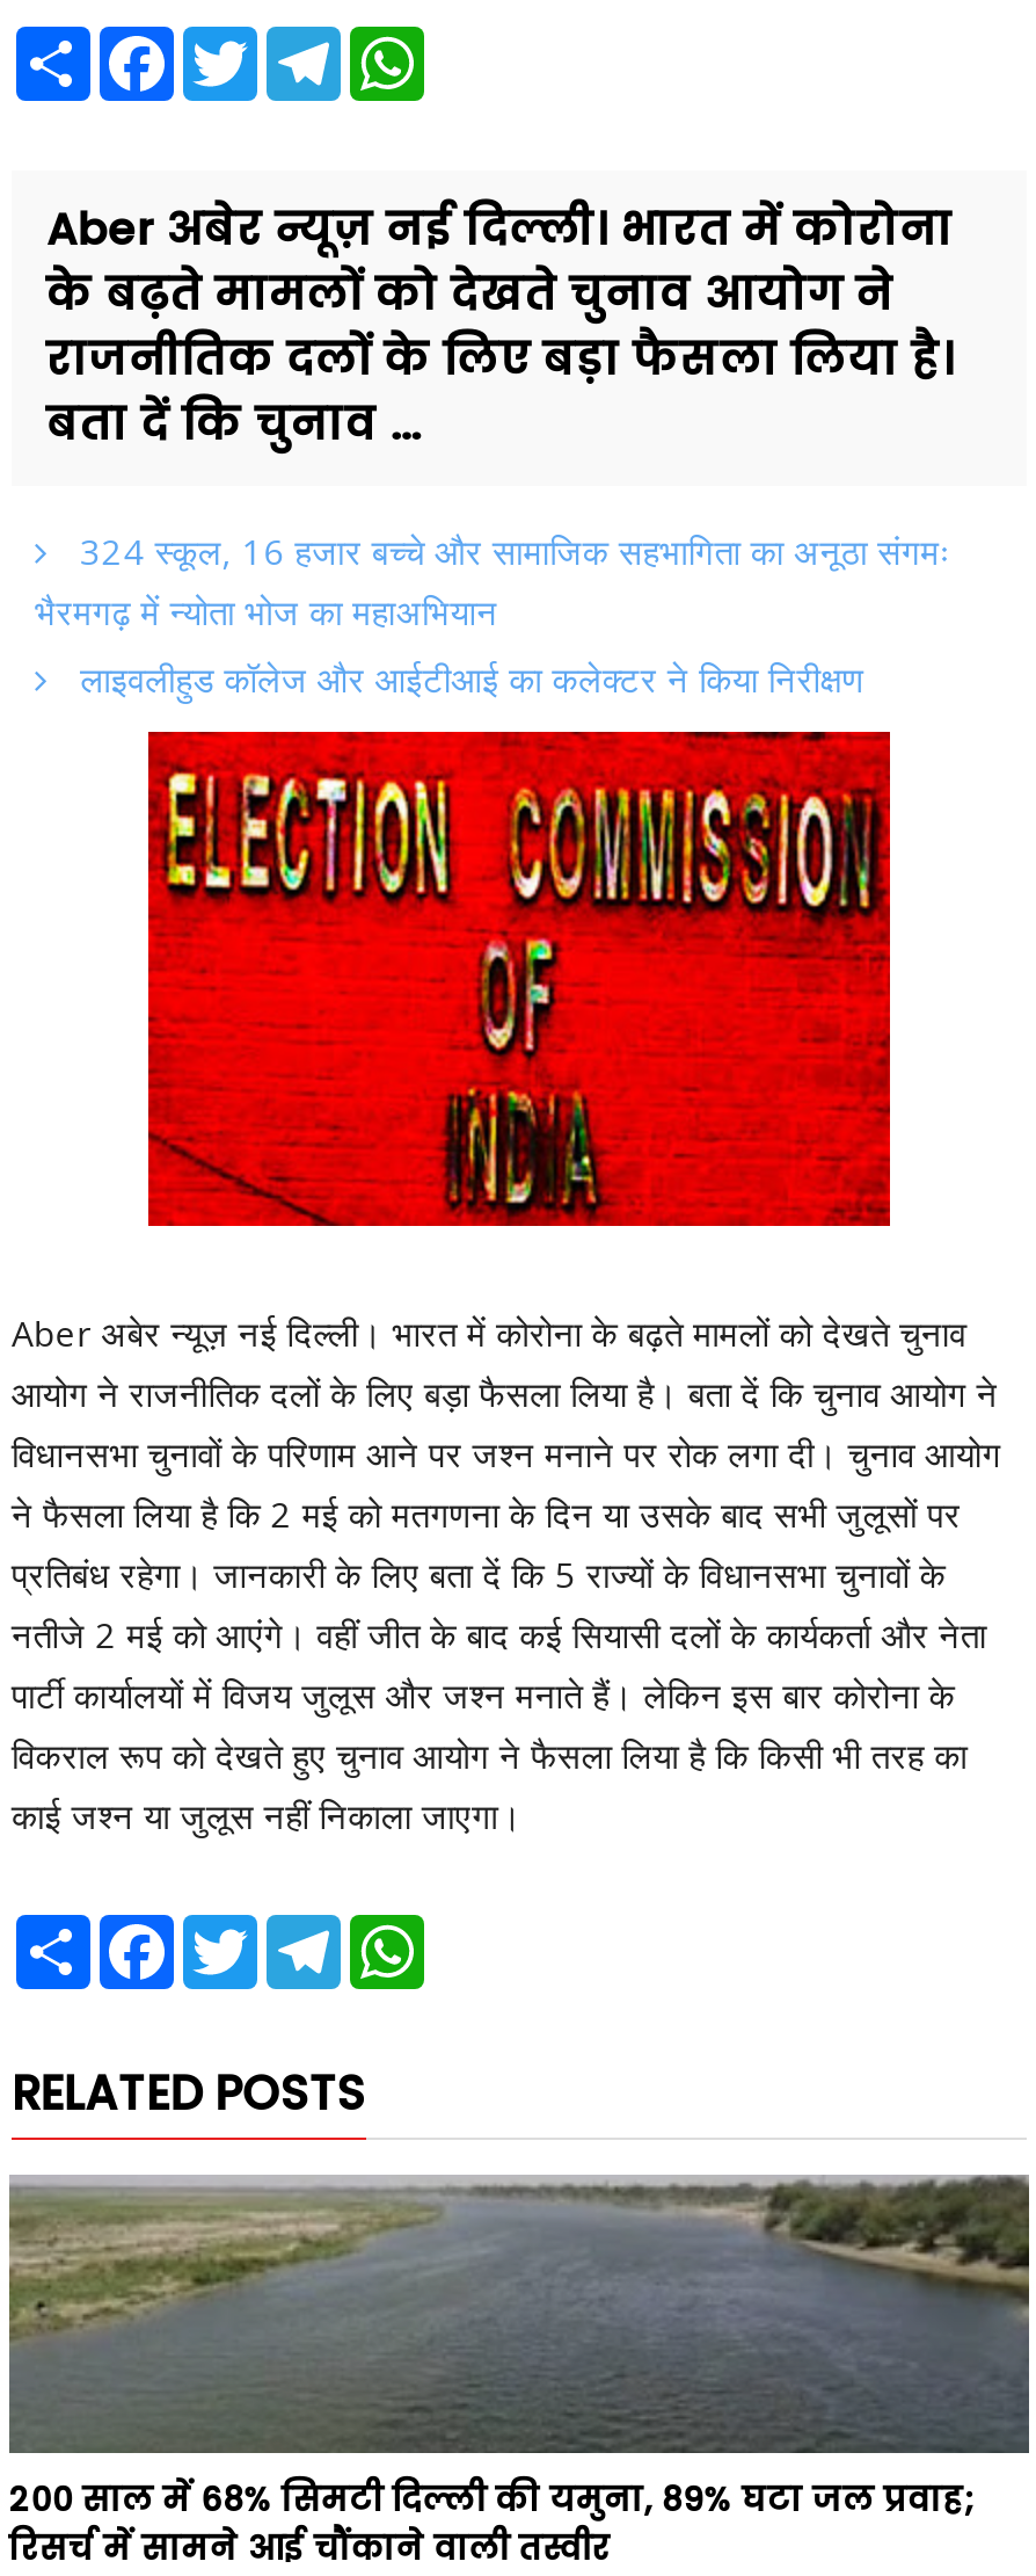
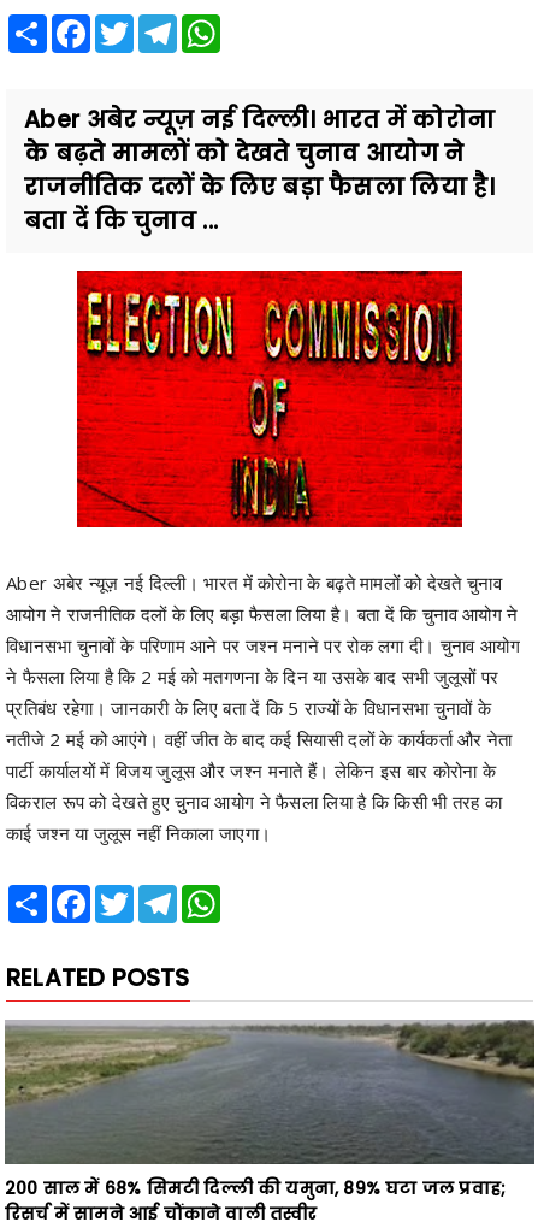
- 324 स्कूल, 16 हजार बच्चे और सामाजिक सहभागिता का अनूठा संगमः
- भैरमगढ़ में न्योता भोज का महाअभियान
- लाइवलीहुड कॉलेज और आईटीआई का कलेक्टर ने किया निरीक्षण
